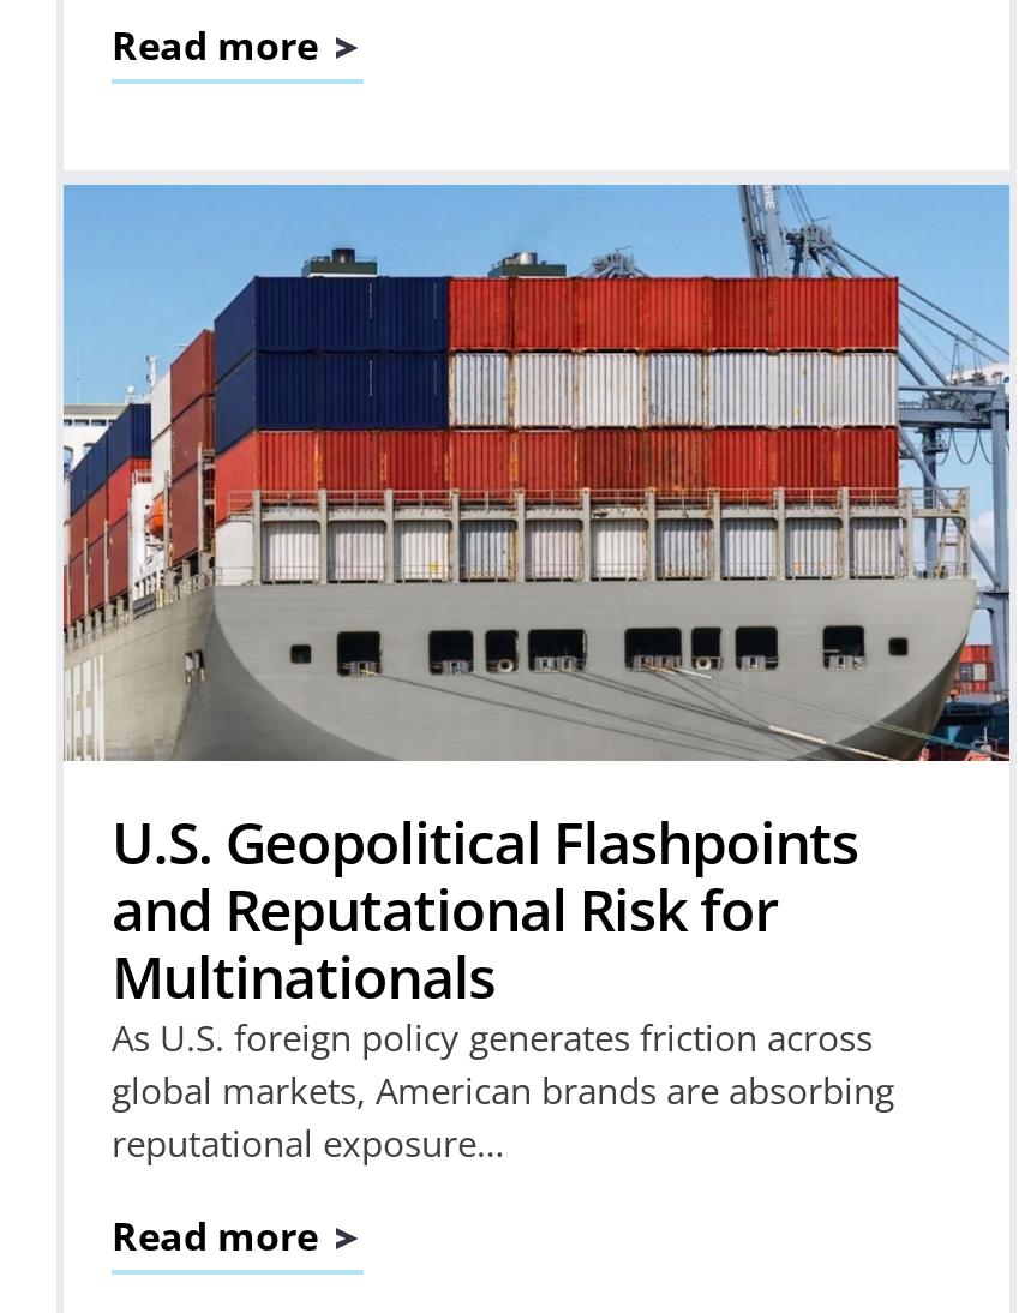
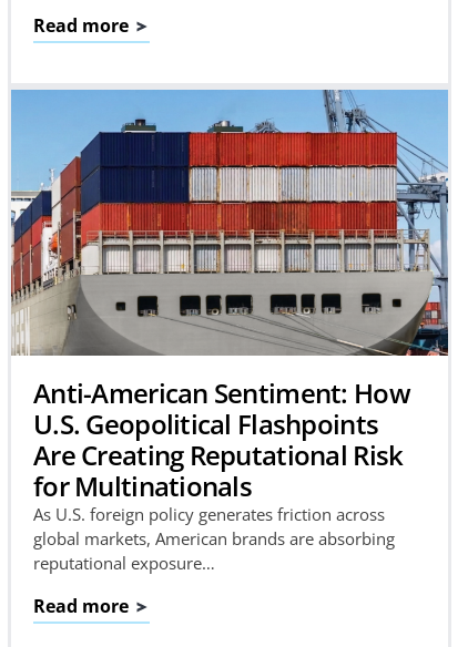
+ Anti-American Sentiment: How

- and Reputational Risk for
- Multinationals
+ Are Creating Reputational Risk
+ for Multinationals
